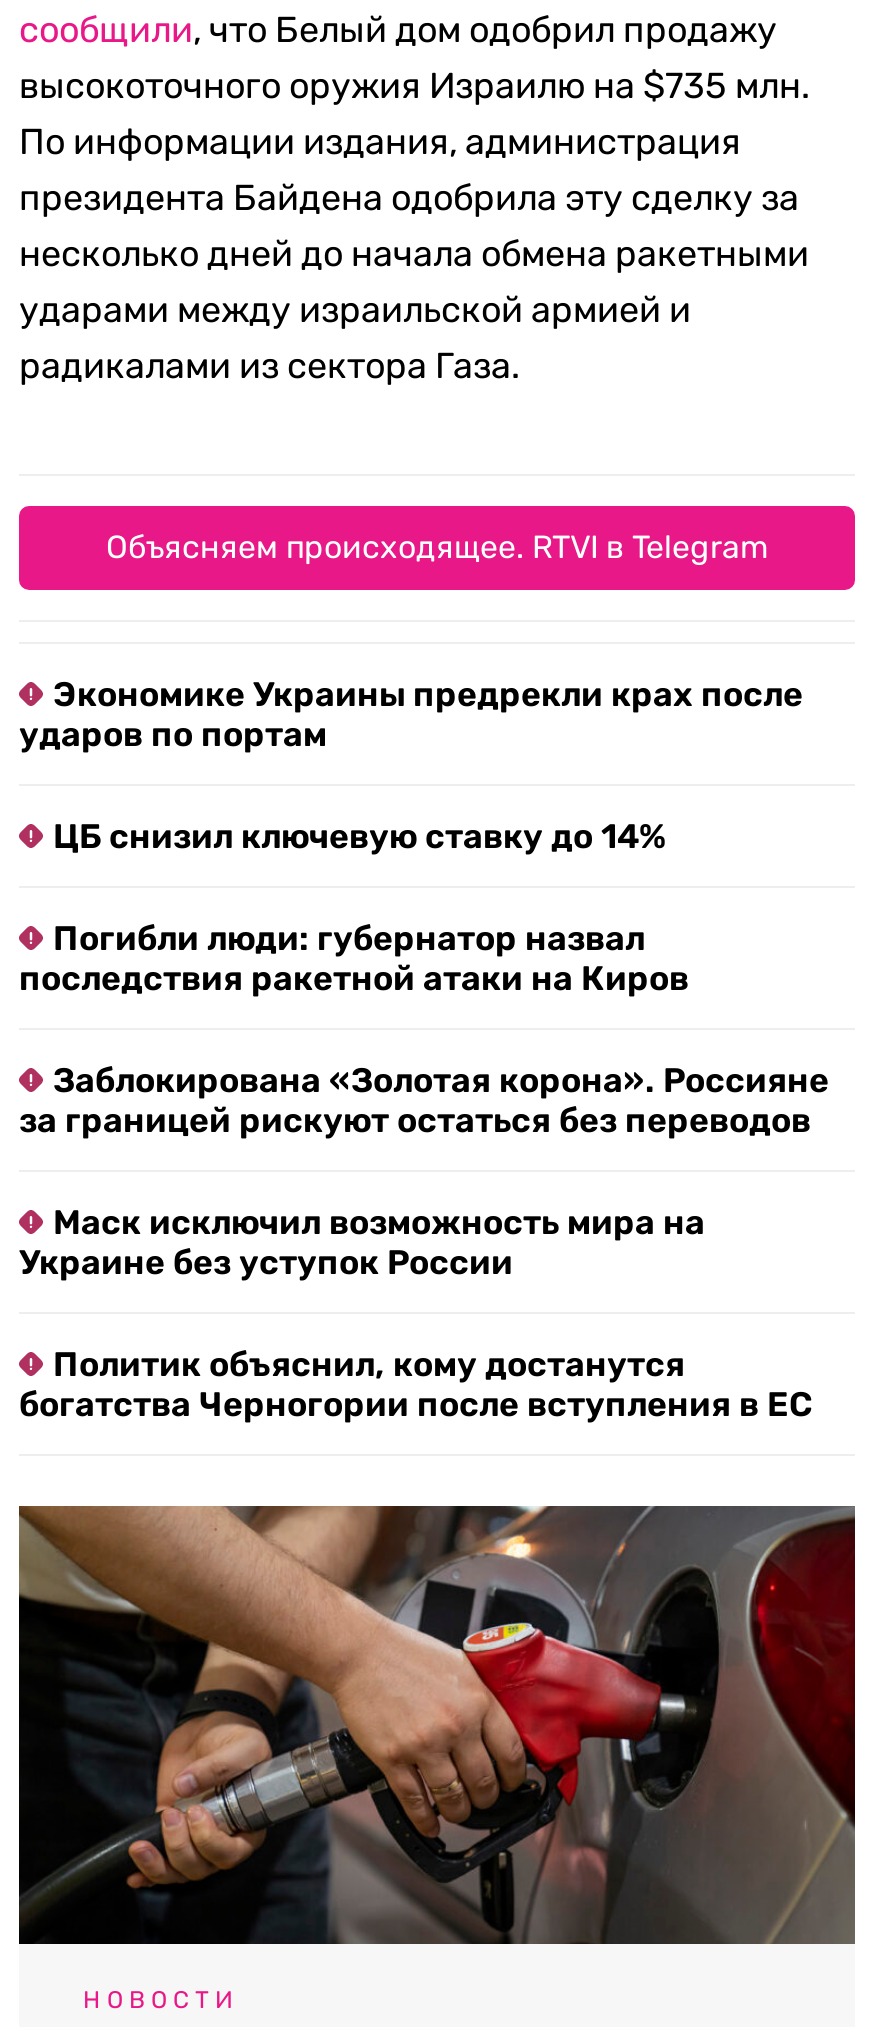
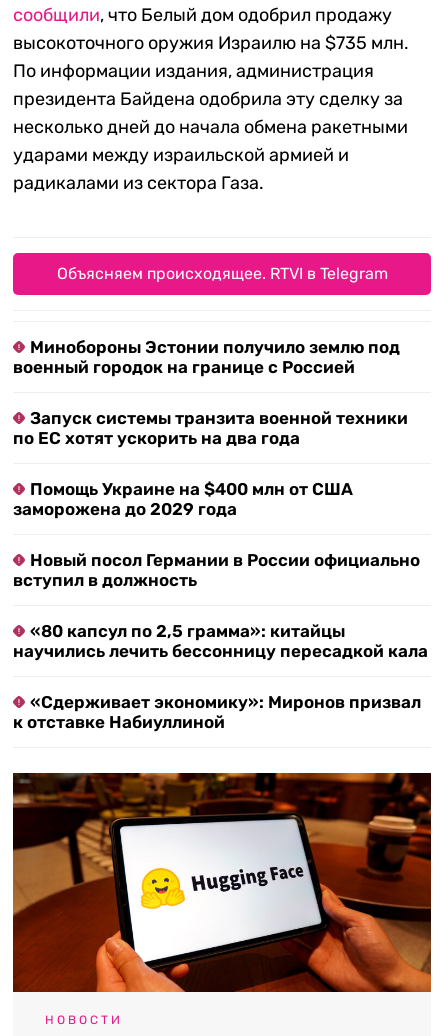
- Экономике Украины предрекли крах после
- ударов по портам
+ Минобороны Эстонии получило землю под
+ военный городок на границе с Россией

- ЦБ снизил ключевую ставку до 14%
+ Запуск системы транзита военной техники
+ по ЕС хотят ускорить на два года

- Погибли люди: губернатор назвал
- последствия ракетной атаки на Киров
+ Помощь Украине на $400 млн от США
+ заморожена до 2029 года

- Заблокирована «Золотая корона». Россияне
- за границей рискуют остаться без переводов
+ Новый посол Германии в России официально
+ вступил в должность

- Маск исключил возможность мира на
- Украине без уступок России
+ «80 капсул по 2,5 грамма»: китайцы
+ научились лечить бессонницу пересадкой кала

- Политик объяснил, кому достанутся
- богатства Черногории после вступления в ЕС
+ «Сдерживает экономику»: Миронов призвал
+ к отставке Набиуллиной

- [image]
+ [image]
